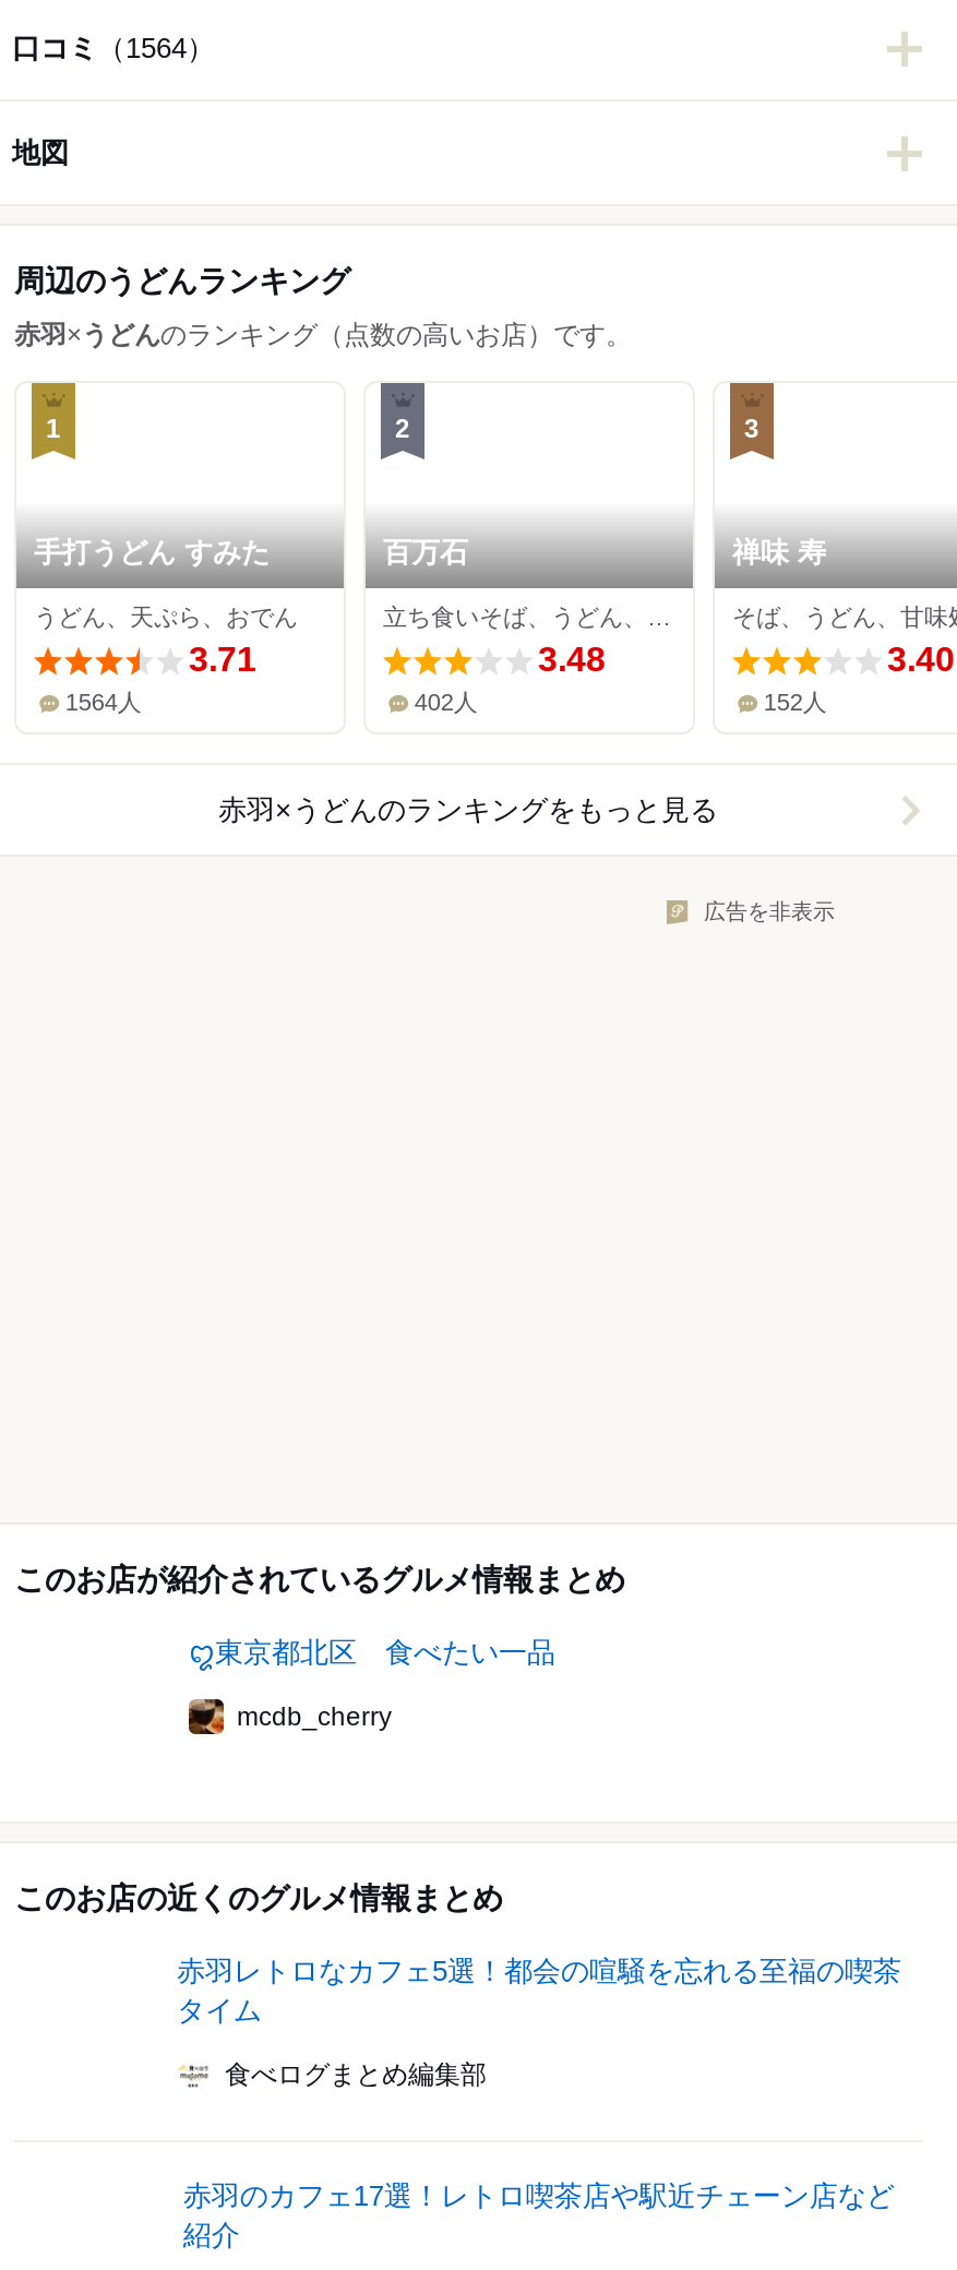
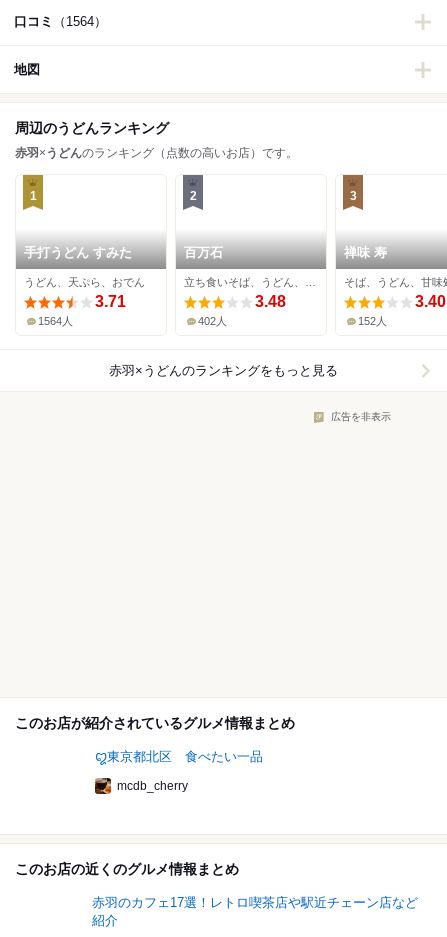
- 赤羽レトロなカフェ5選！都会の喧騒を忘れる至福の喫茶
- タイム
- 食べログまとめ編集部
